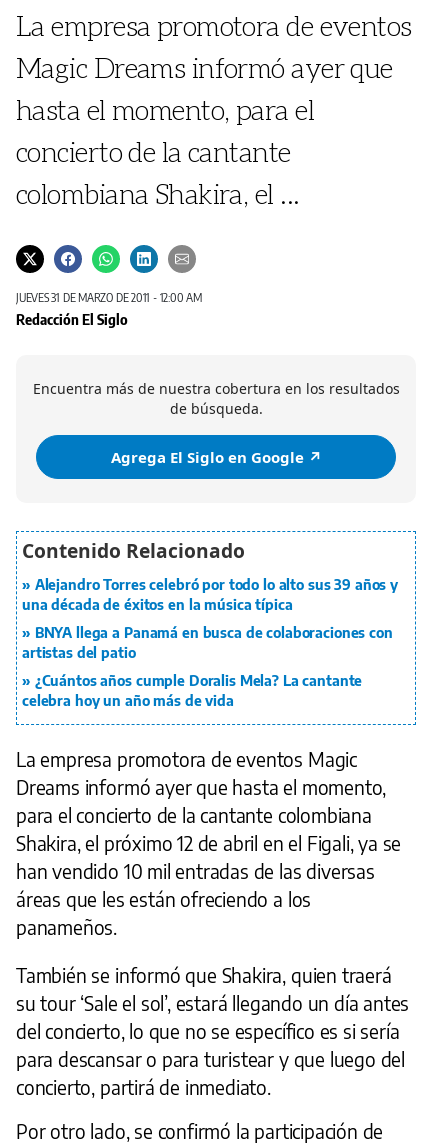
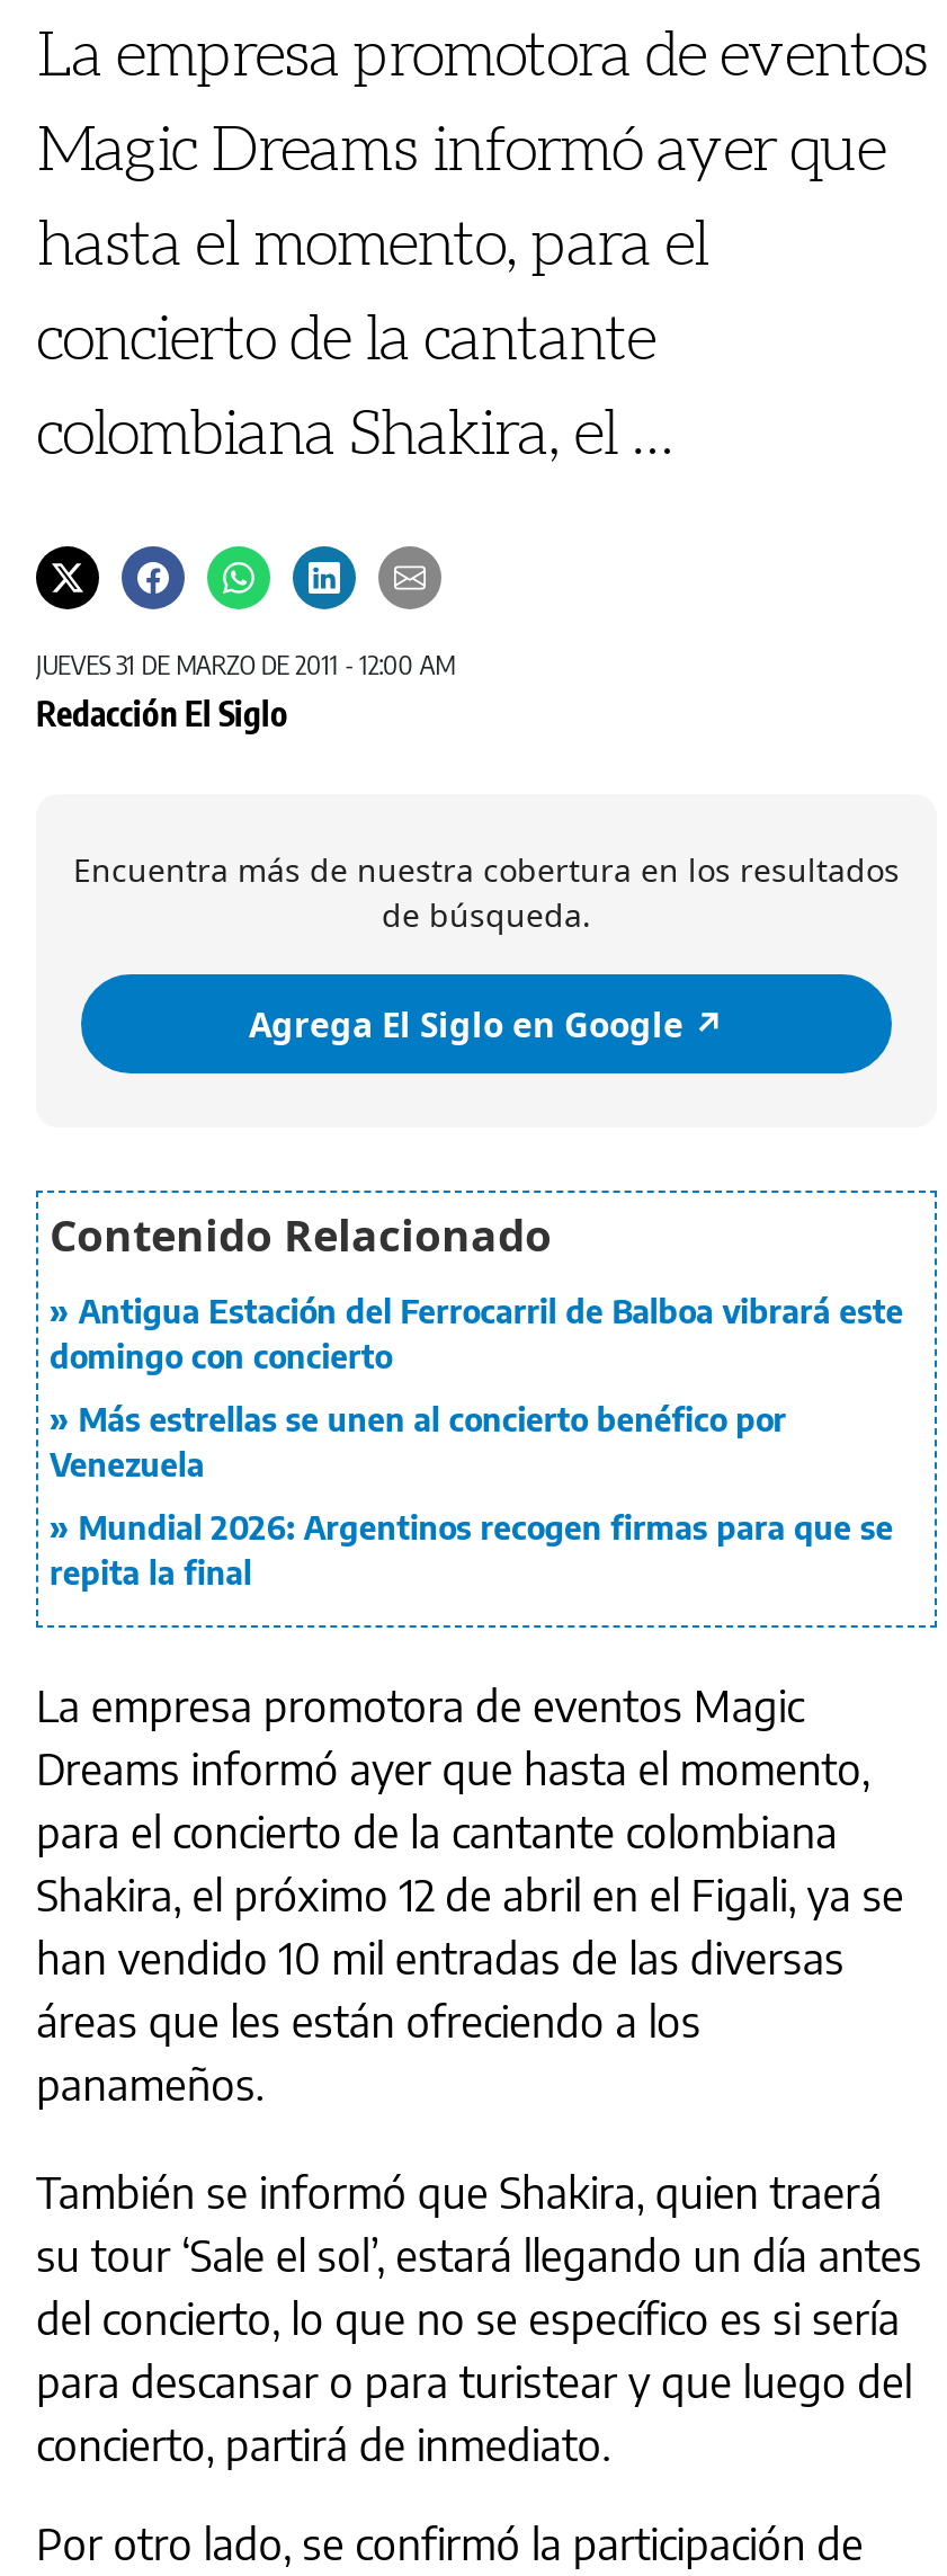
- Alejandro Torres celebró por todo lo alto sus 39 años y
- una década de éxitos en la música típica
+ Antigua Estación del Ferrocarril de Balboa vibrará este
+ domingo con concierto

- BNYA llega a Panamá en busca de colaboraciones con
- artistas del patio
+ Más estrellas se unen al concierto benéfico por
+ Venezuela

- ¿Cuántos años cumple Doralis Mela? La cantante
- celebra hoy un año más de vida
+ Mundial 2026: Argentinos recogen firmas para que se
+ repita la final
